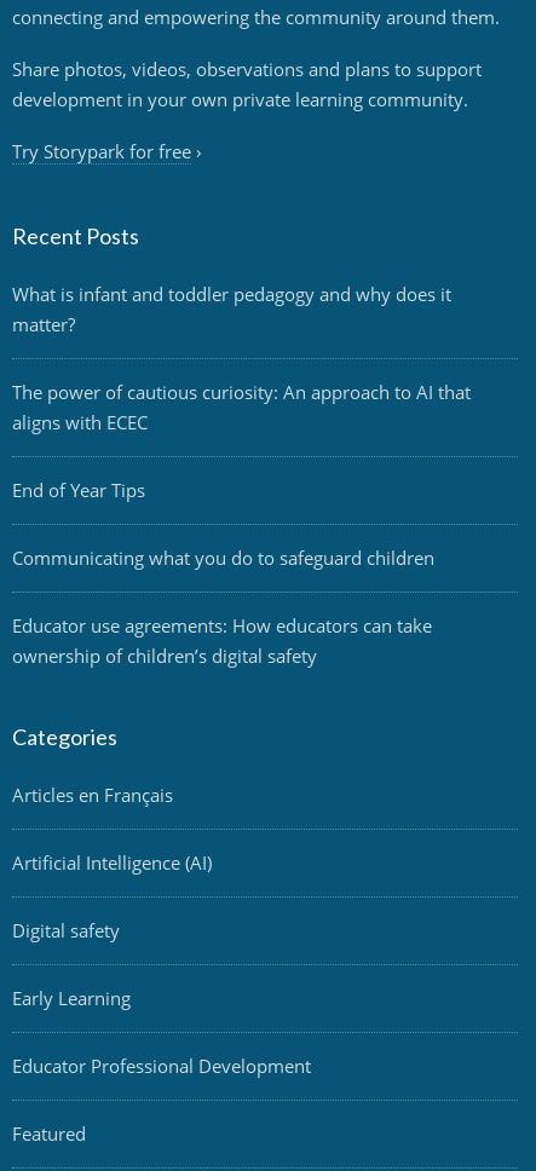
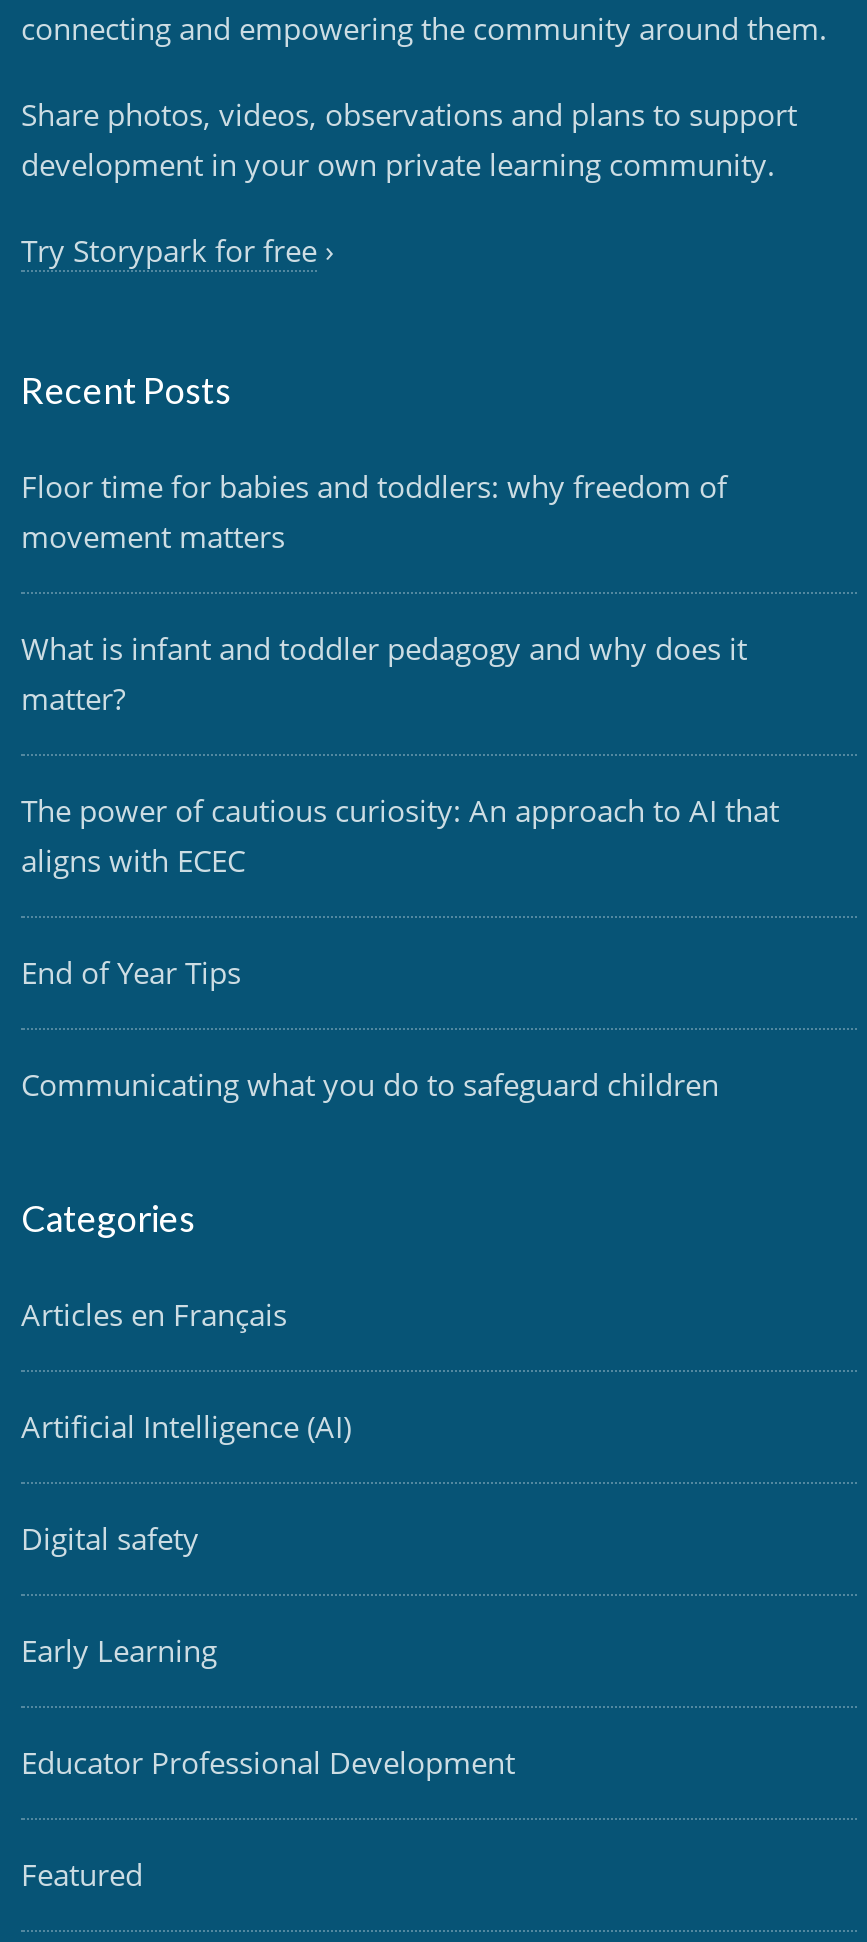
+ Floor time for babies and toddlers: why freedom of
+ movement matters

moved down: What is infant and toddler pedagogy and why does it | matter? | The power of cautious curiosity: An approach to AI that | aligns with ECEC | End of Year Tips | Communicating what you do to safeguard children

- Educator use agreements: How educators can take
- ownership of children’s digital safety
